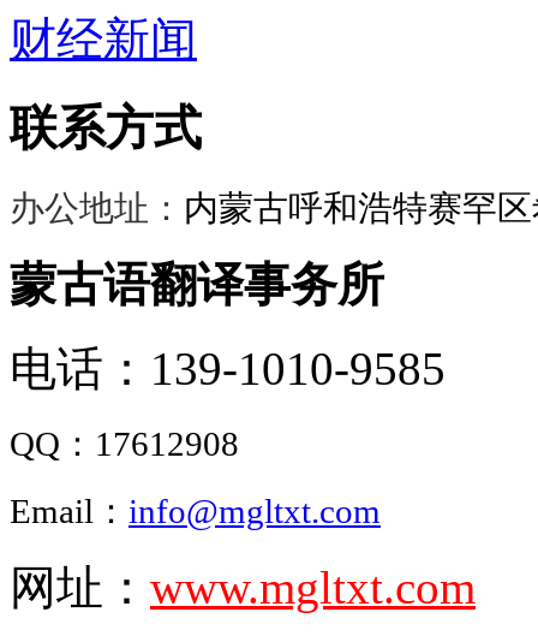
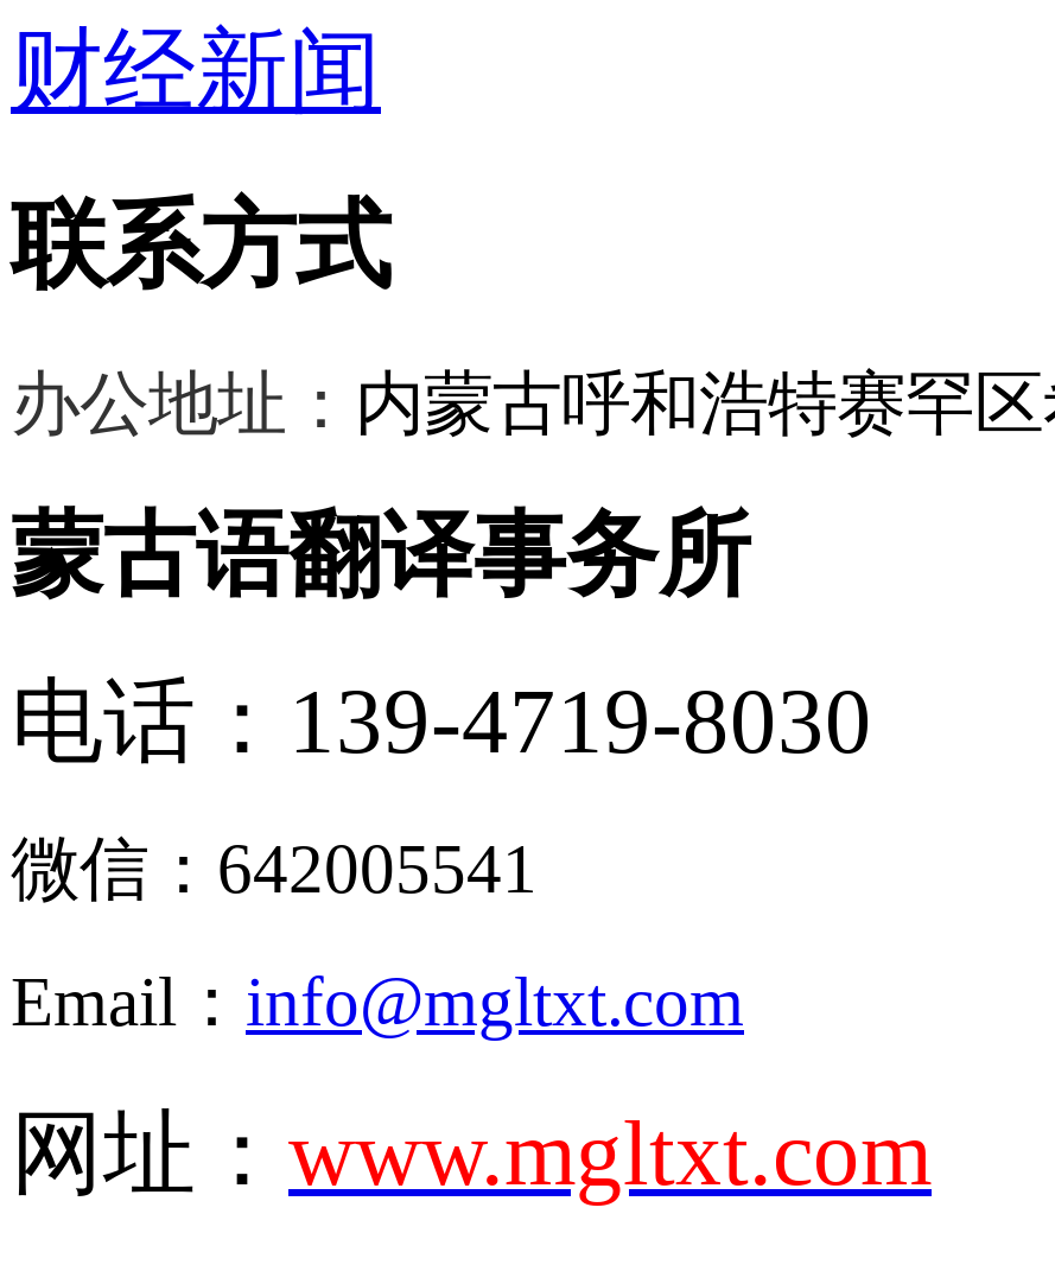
- 电话：139-1010-9585
+ 电话：139-4719-8030

- QQ：17612908
+ 微信：642005541
